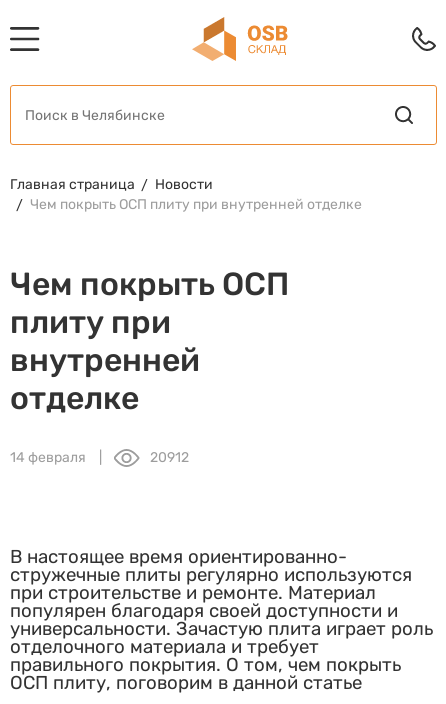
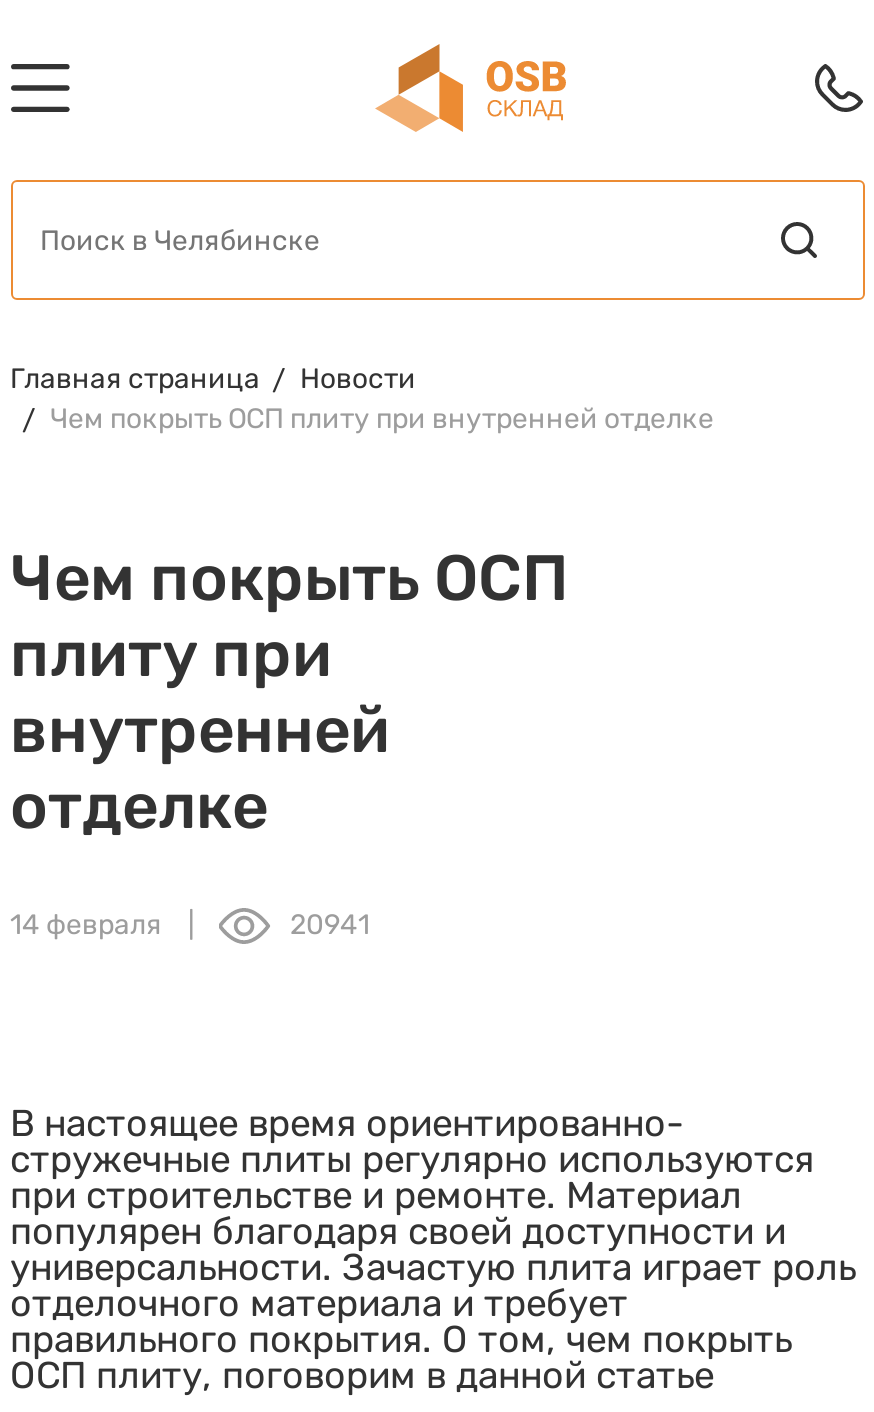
- 20912
+ 20941
